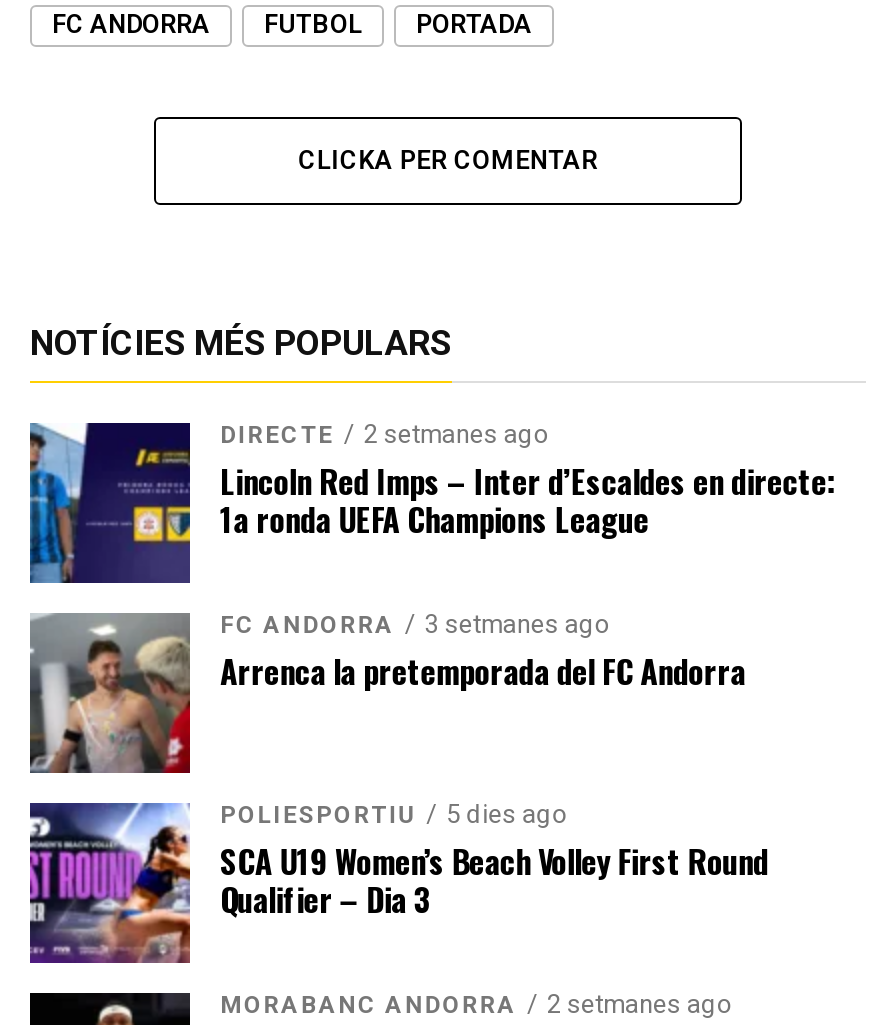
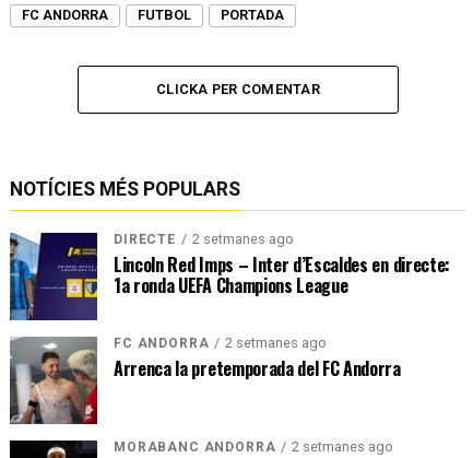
- FC ANDORRA 3 setmanes ago
+ FC ANDORRA 2 setmanes ago

- [image]
- POLIESPORTIU
- 5 dies ago
- SCA U19 Women’s Beach Volley First Round
- Qualifier – Dia 3
